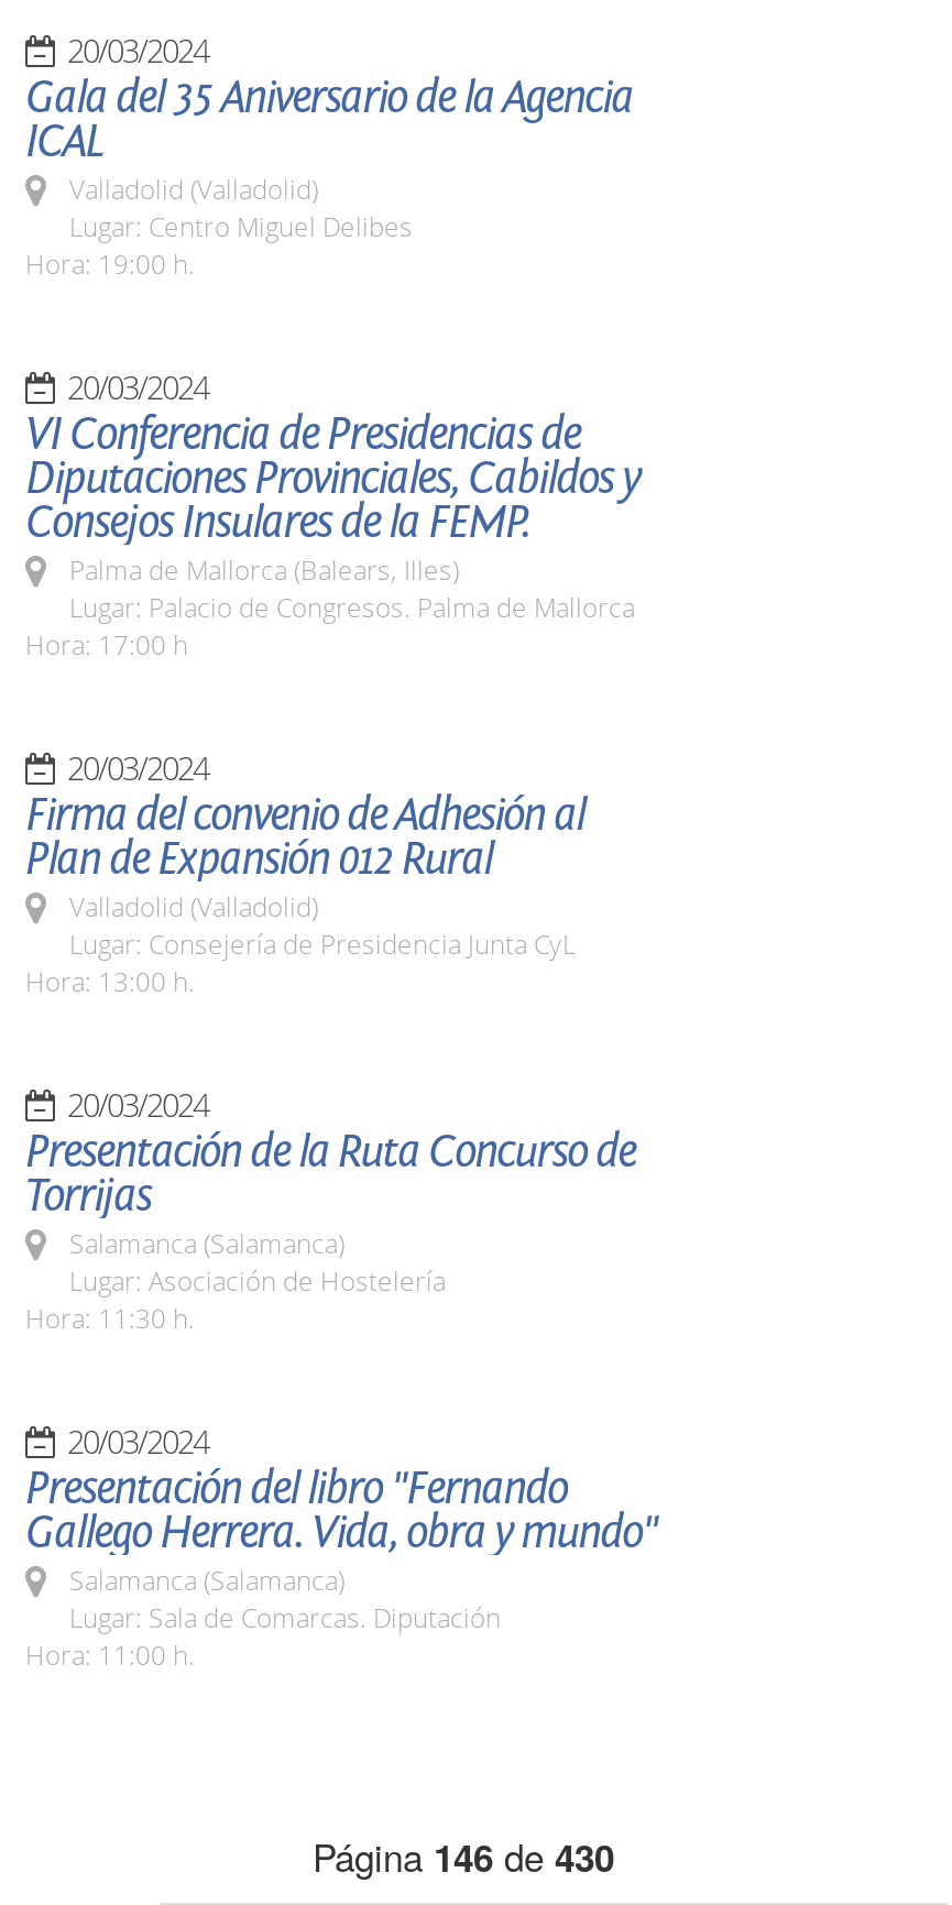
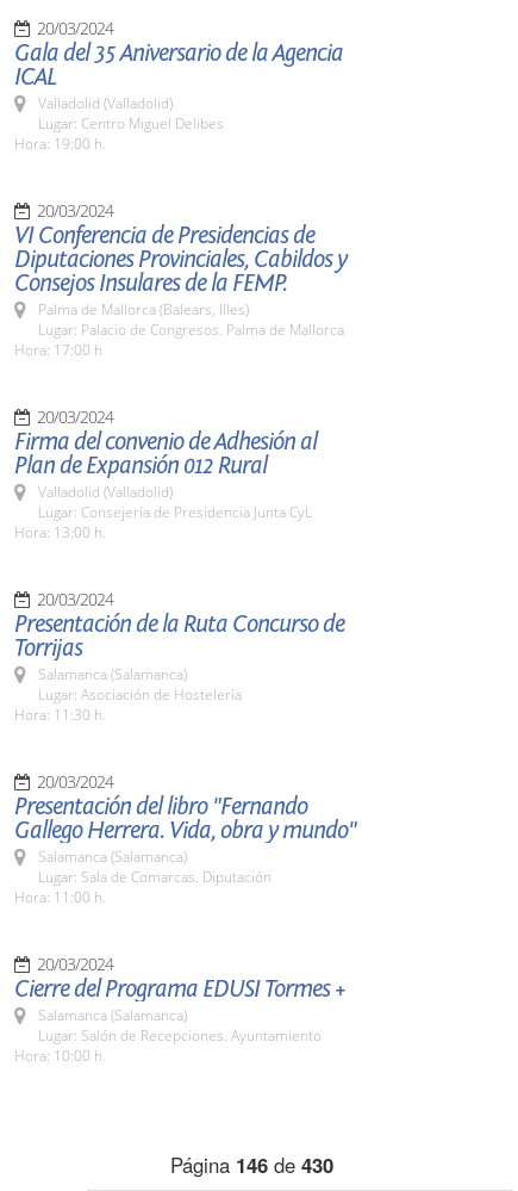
+ 20/03/2024
+ Cierre del Programa EDUSI Tormes +
+ Salamanca (Salamanca)
+ Lugar: Salón de Recepciones. Ayuntamiento
+ Hora: 10:00 h.
